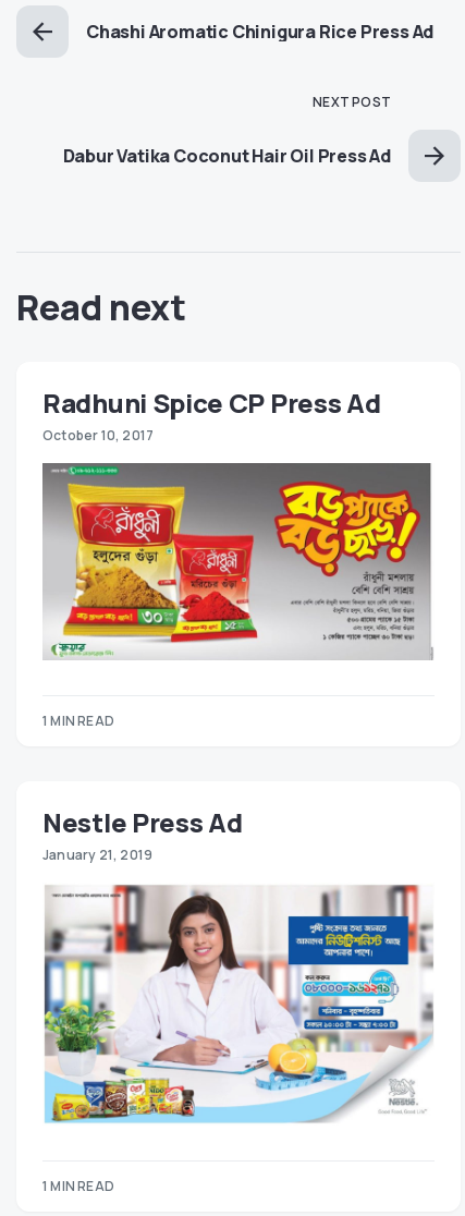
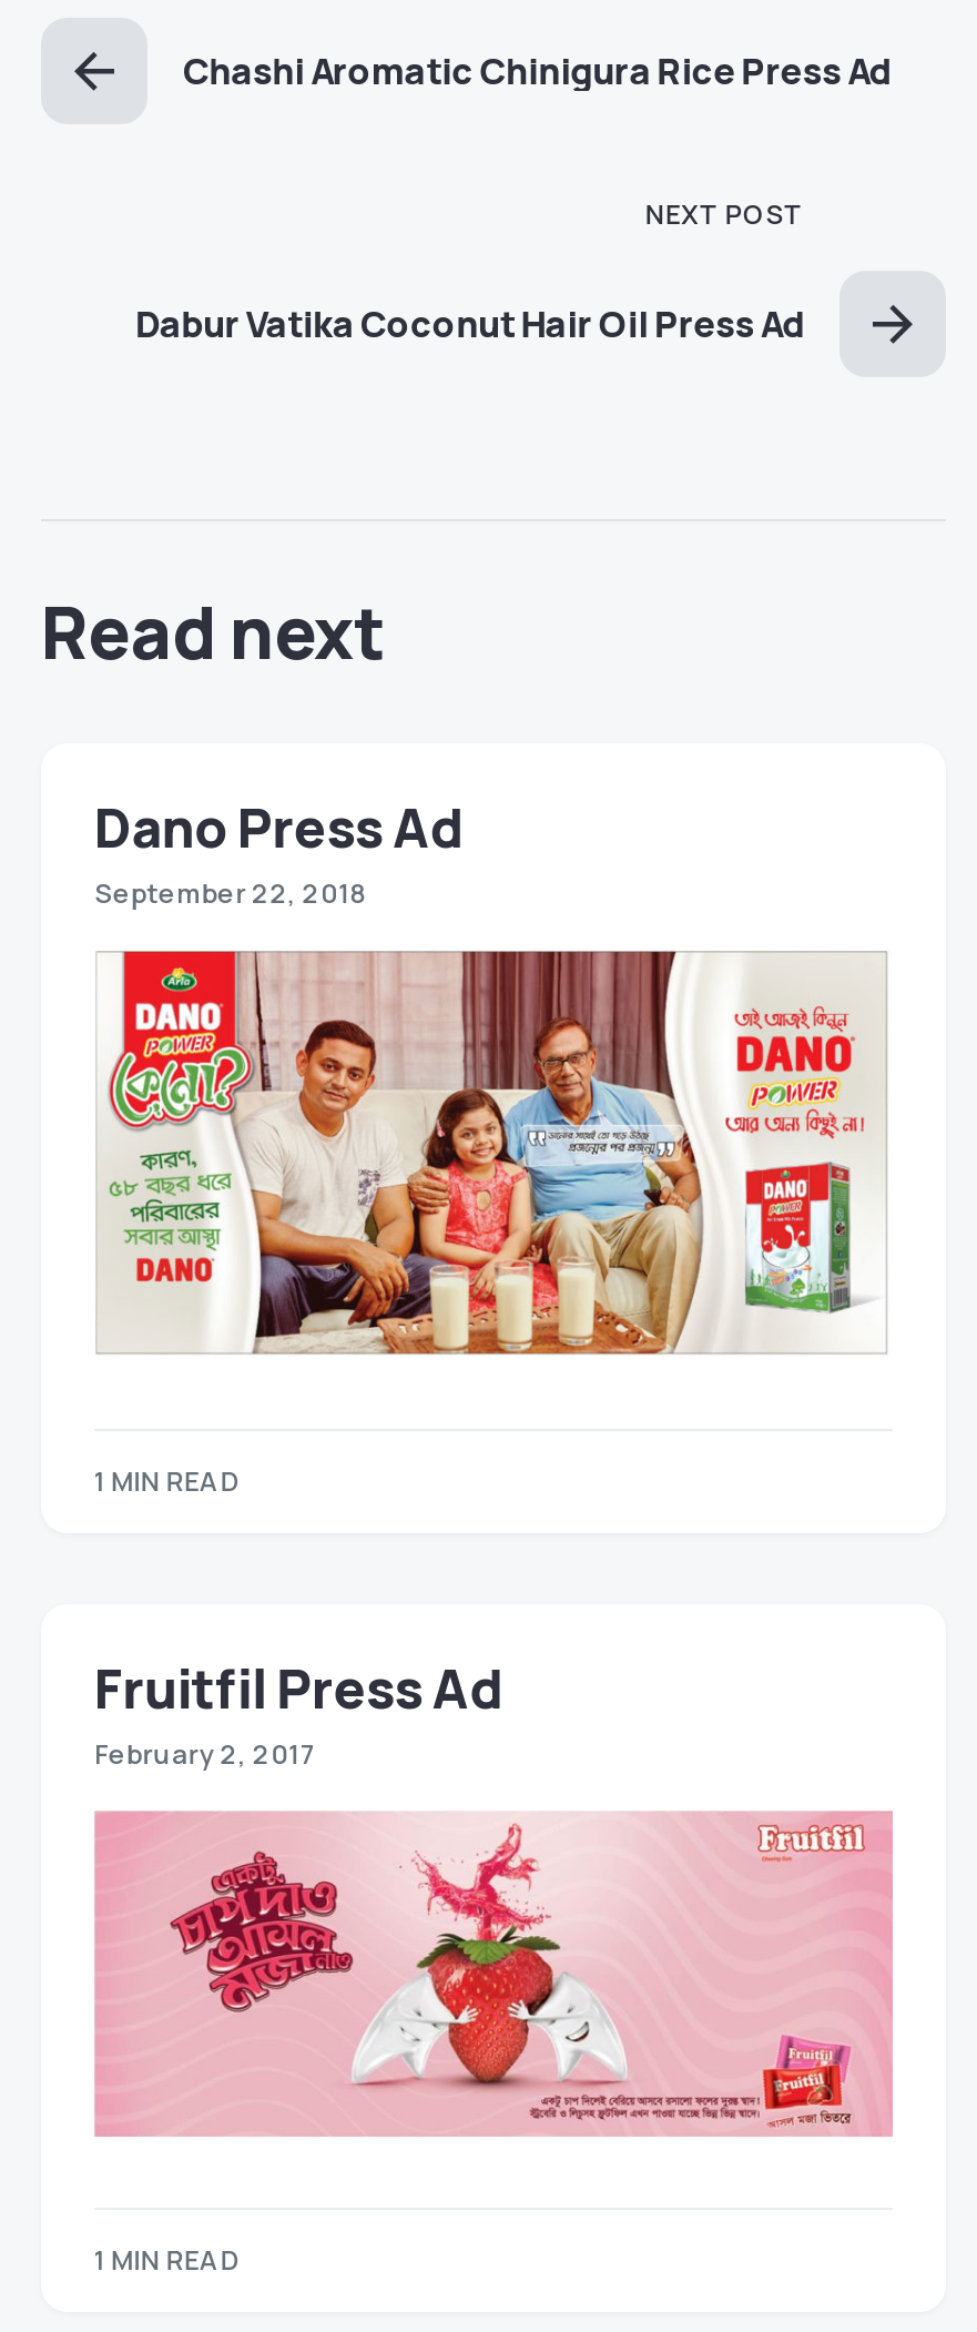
- Radhuni Spice CP Press Ad
- October 10, 2017
+ Dano Press Ad
+ September 22, 2018

- [image]
+ [image]

- Nestle Press Ad
- January 21, 2019
+ Fruitfil Press Ad
+ February 2, 2017

- [image]
+ [image]
